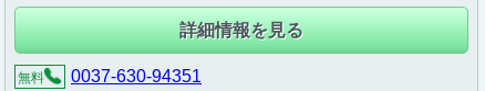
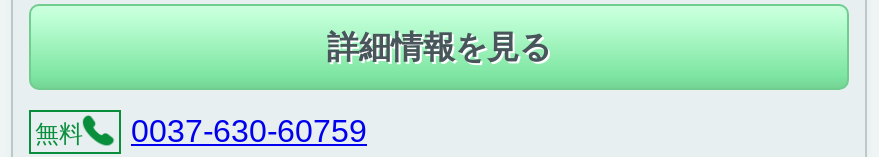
- 無料 0037-630-94351
+ 無料 0037-630-60759
